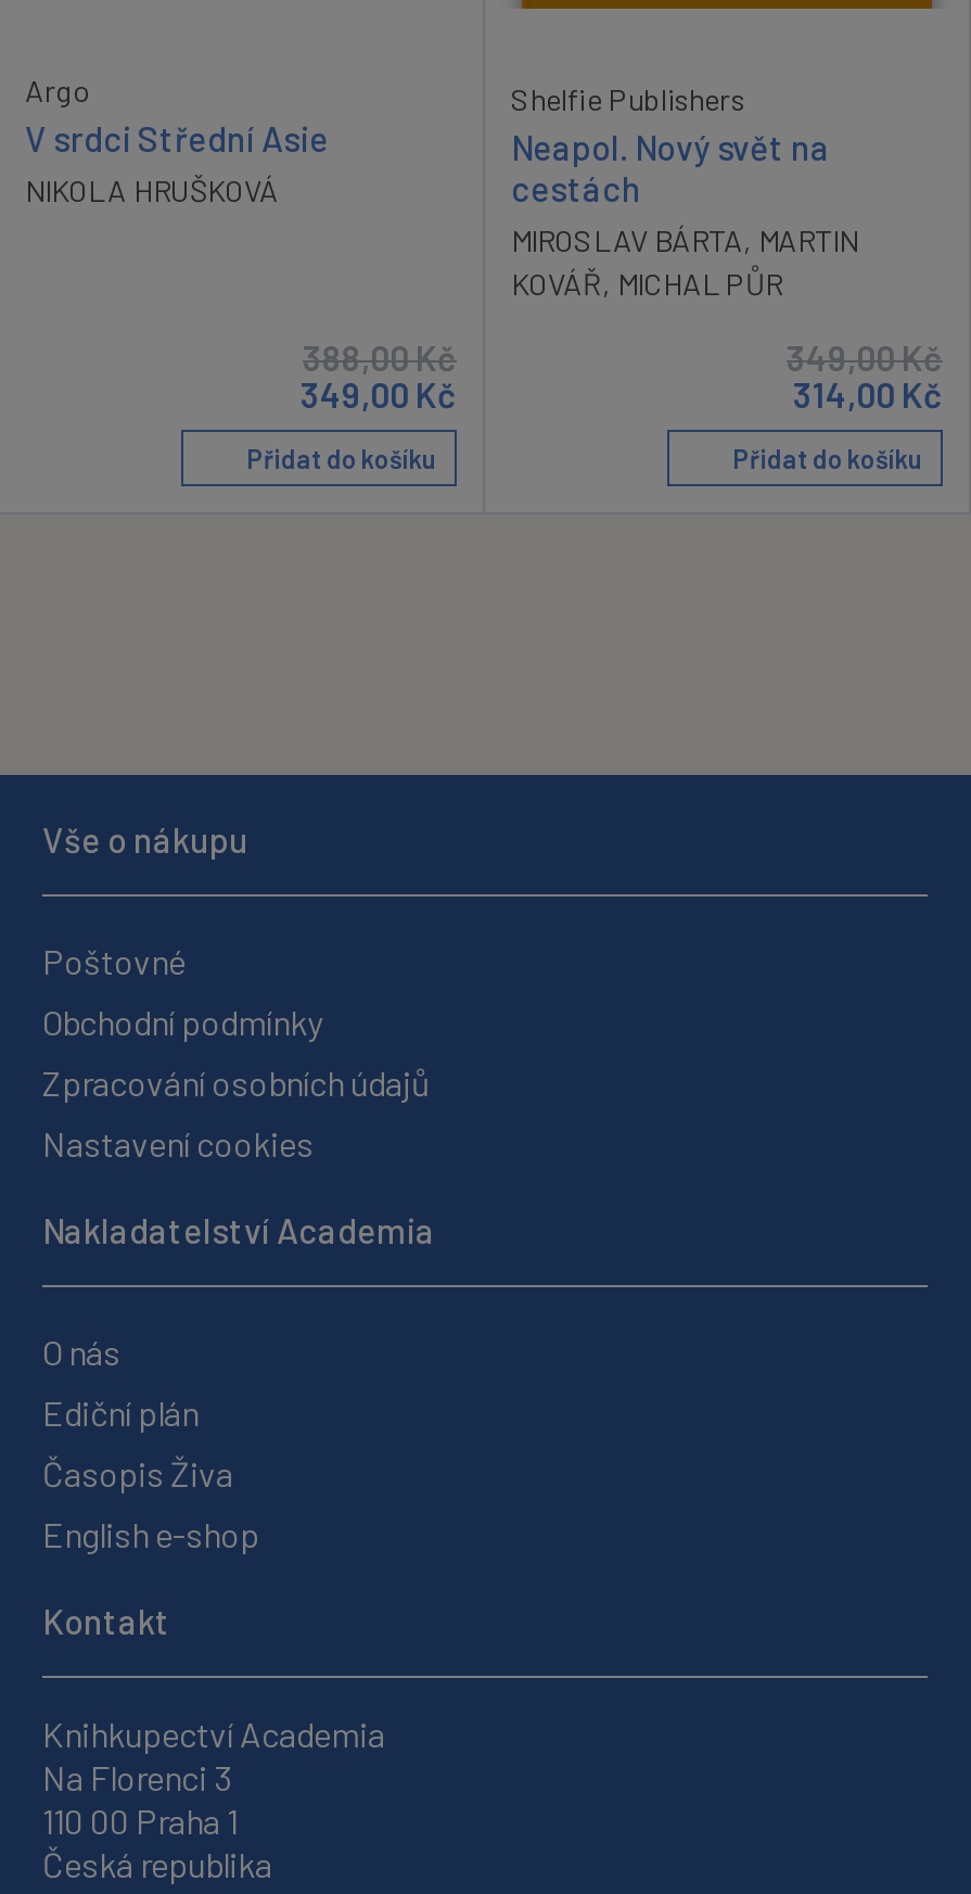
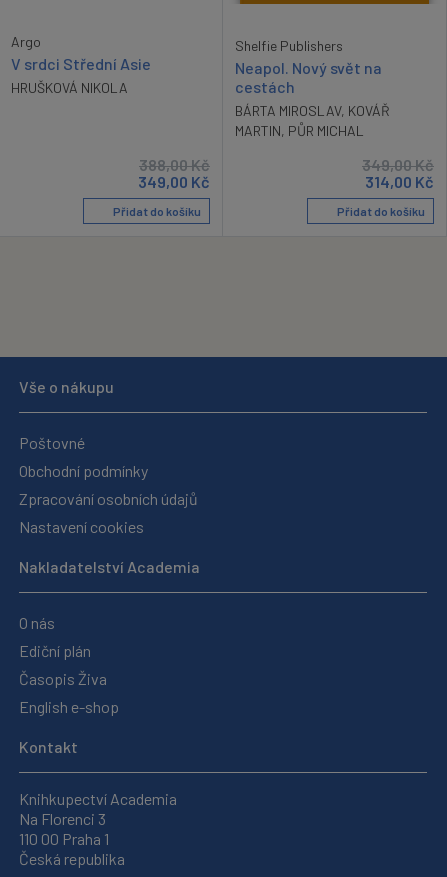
- NIKOLA HRUŠKOVÁ
+ HRUŠKOVÁ NIKOLA

- MIROSLAV BÁRTA, MARTIN
- KOVÁŘ, MICHAL PŮR
+ BÁRTA MIROSLAV, KOVÁŘ
+ MARTIN, PŮR MICHAL
